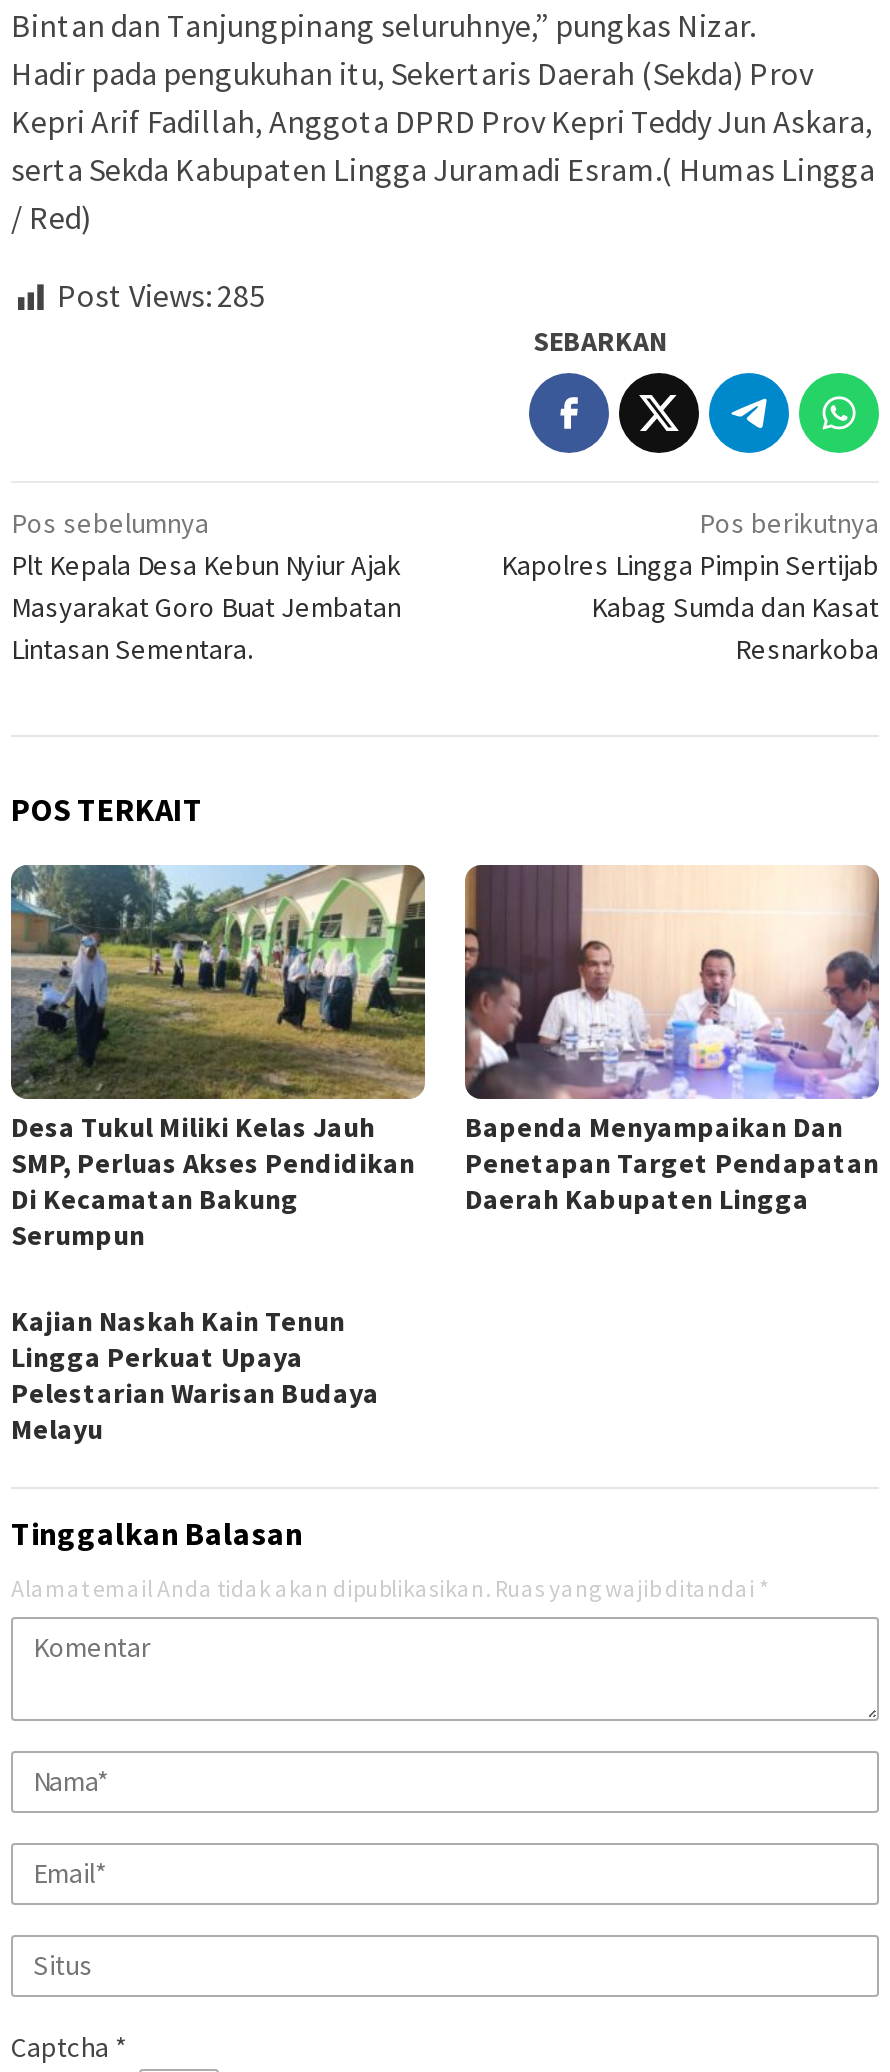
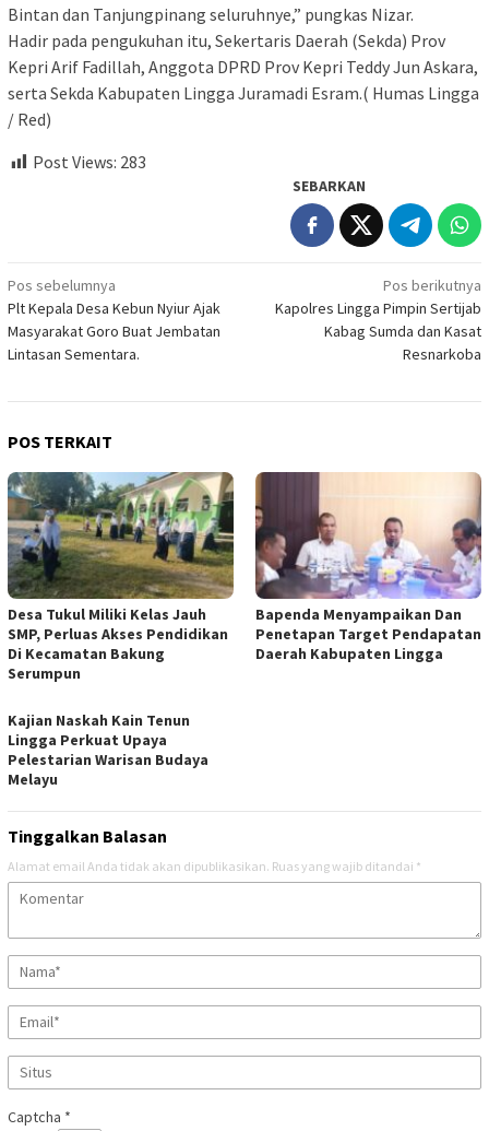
- Post Views: 285
+ Post Views: 283
